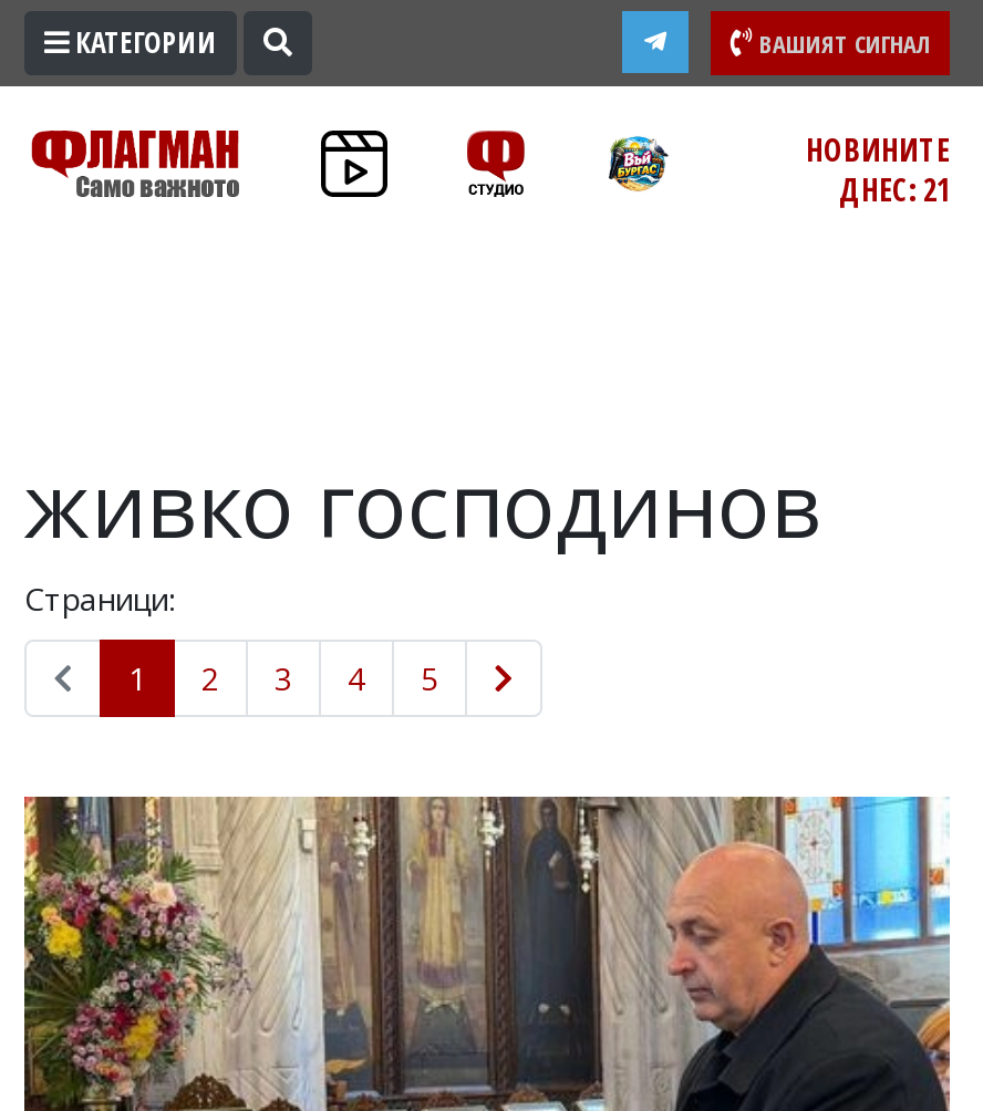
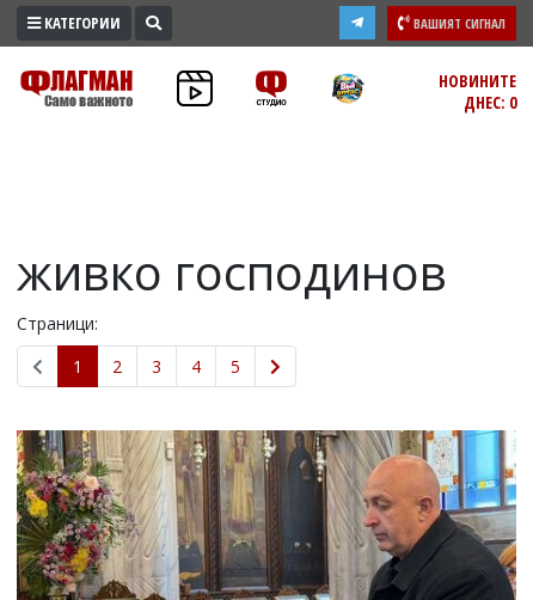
- ДНЕС: 21
+ ДНЕС: 0
